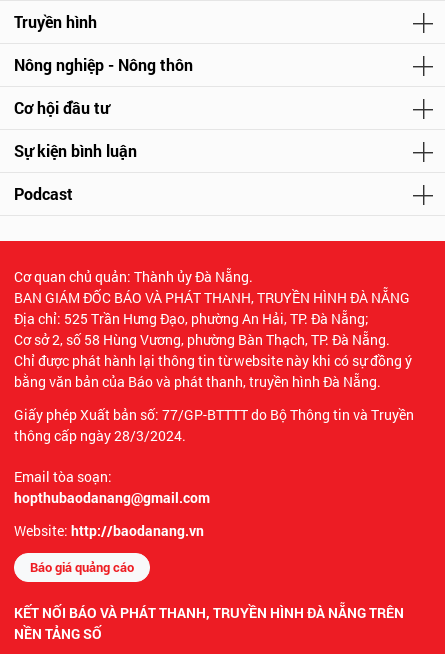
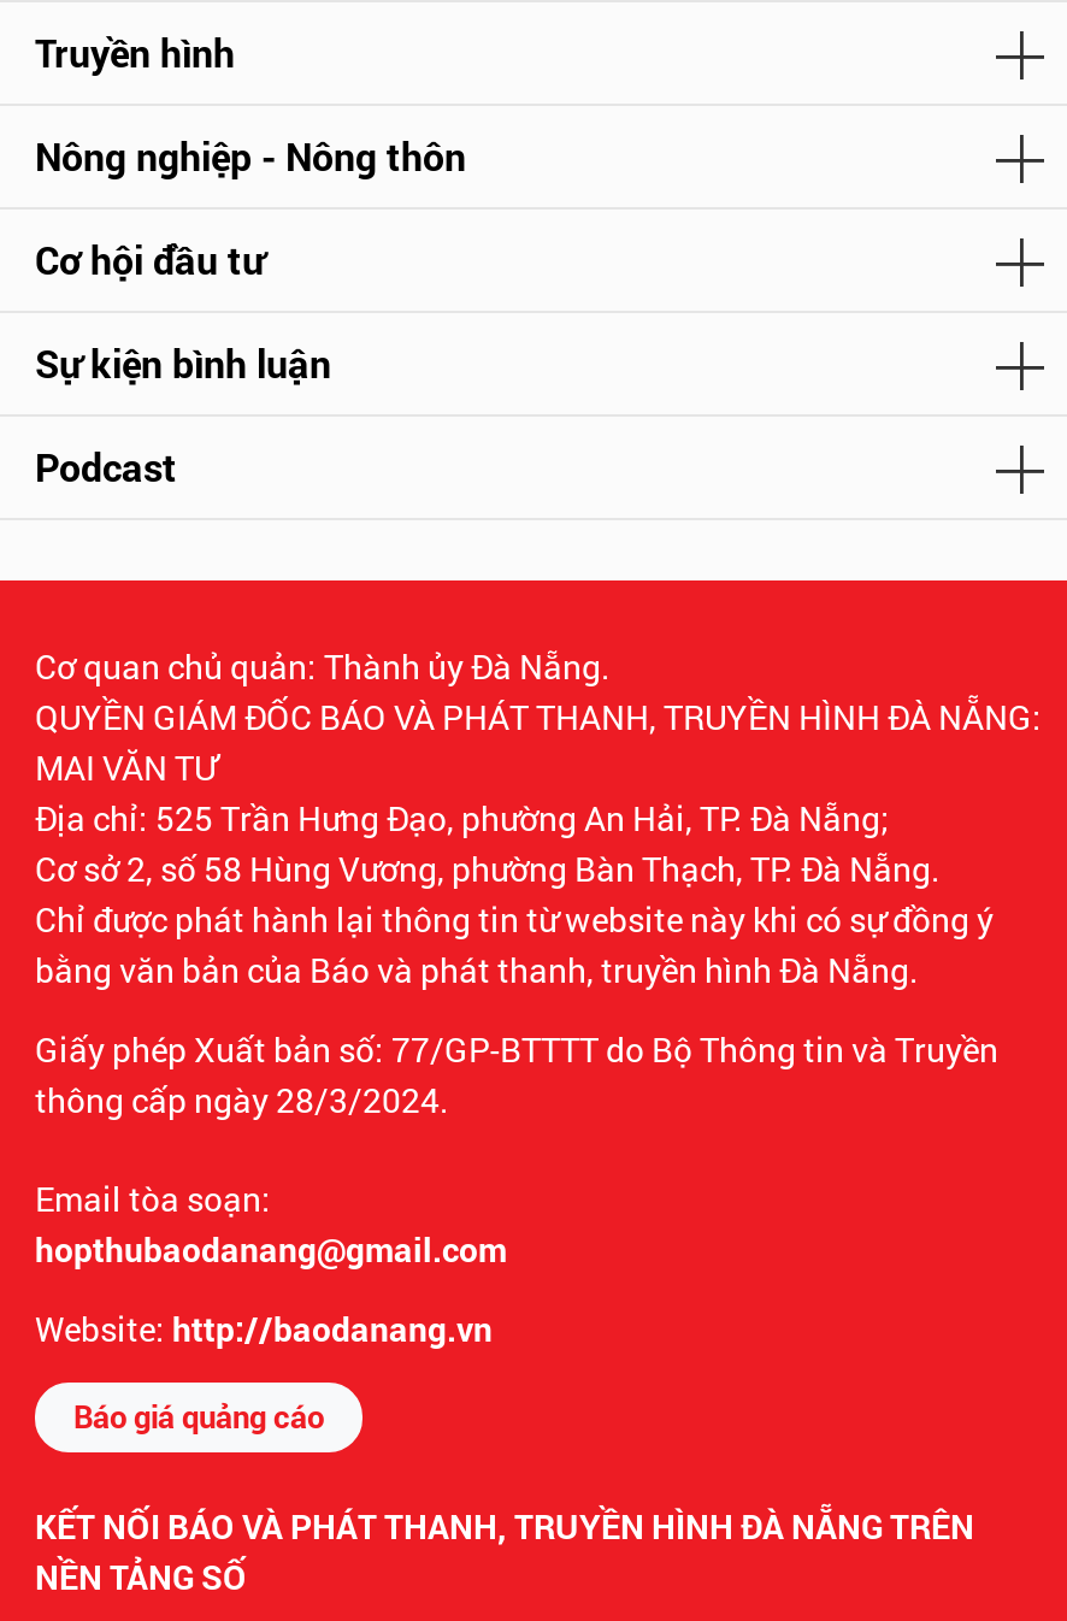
- BAN GIÁM ĐỐC BÁO VÀ PHÁT THANH, TRUYỀN HÌNH ĐÀ NẴNG
+ QUYỀN GIÁM ĐỐC BÁO VÀ PHÁT THANH, TRUYỀN HÌNH ĐÀ NẴNG:
+ MAI VĂN TƯ
